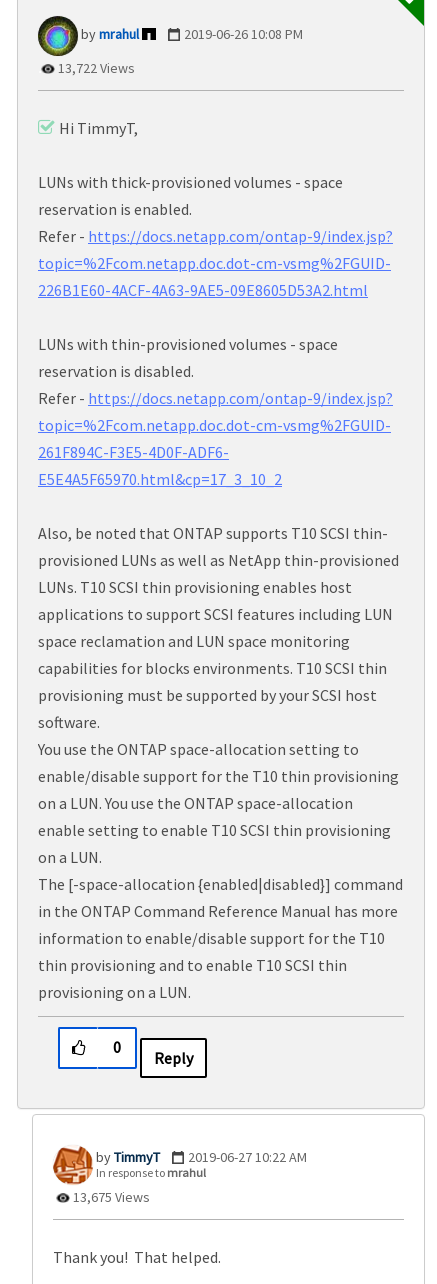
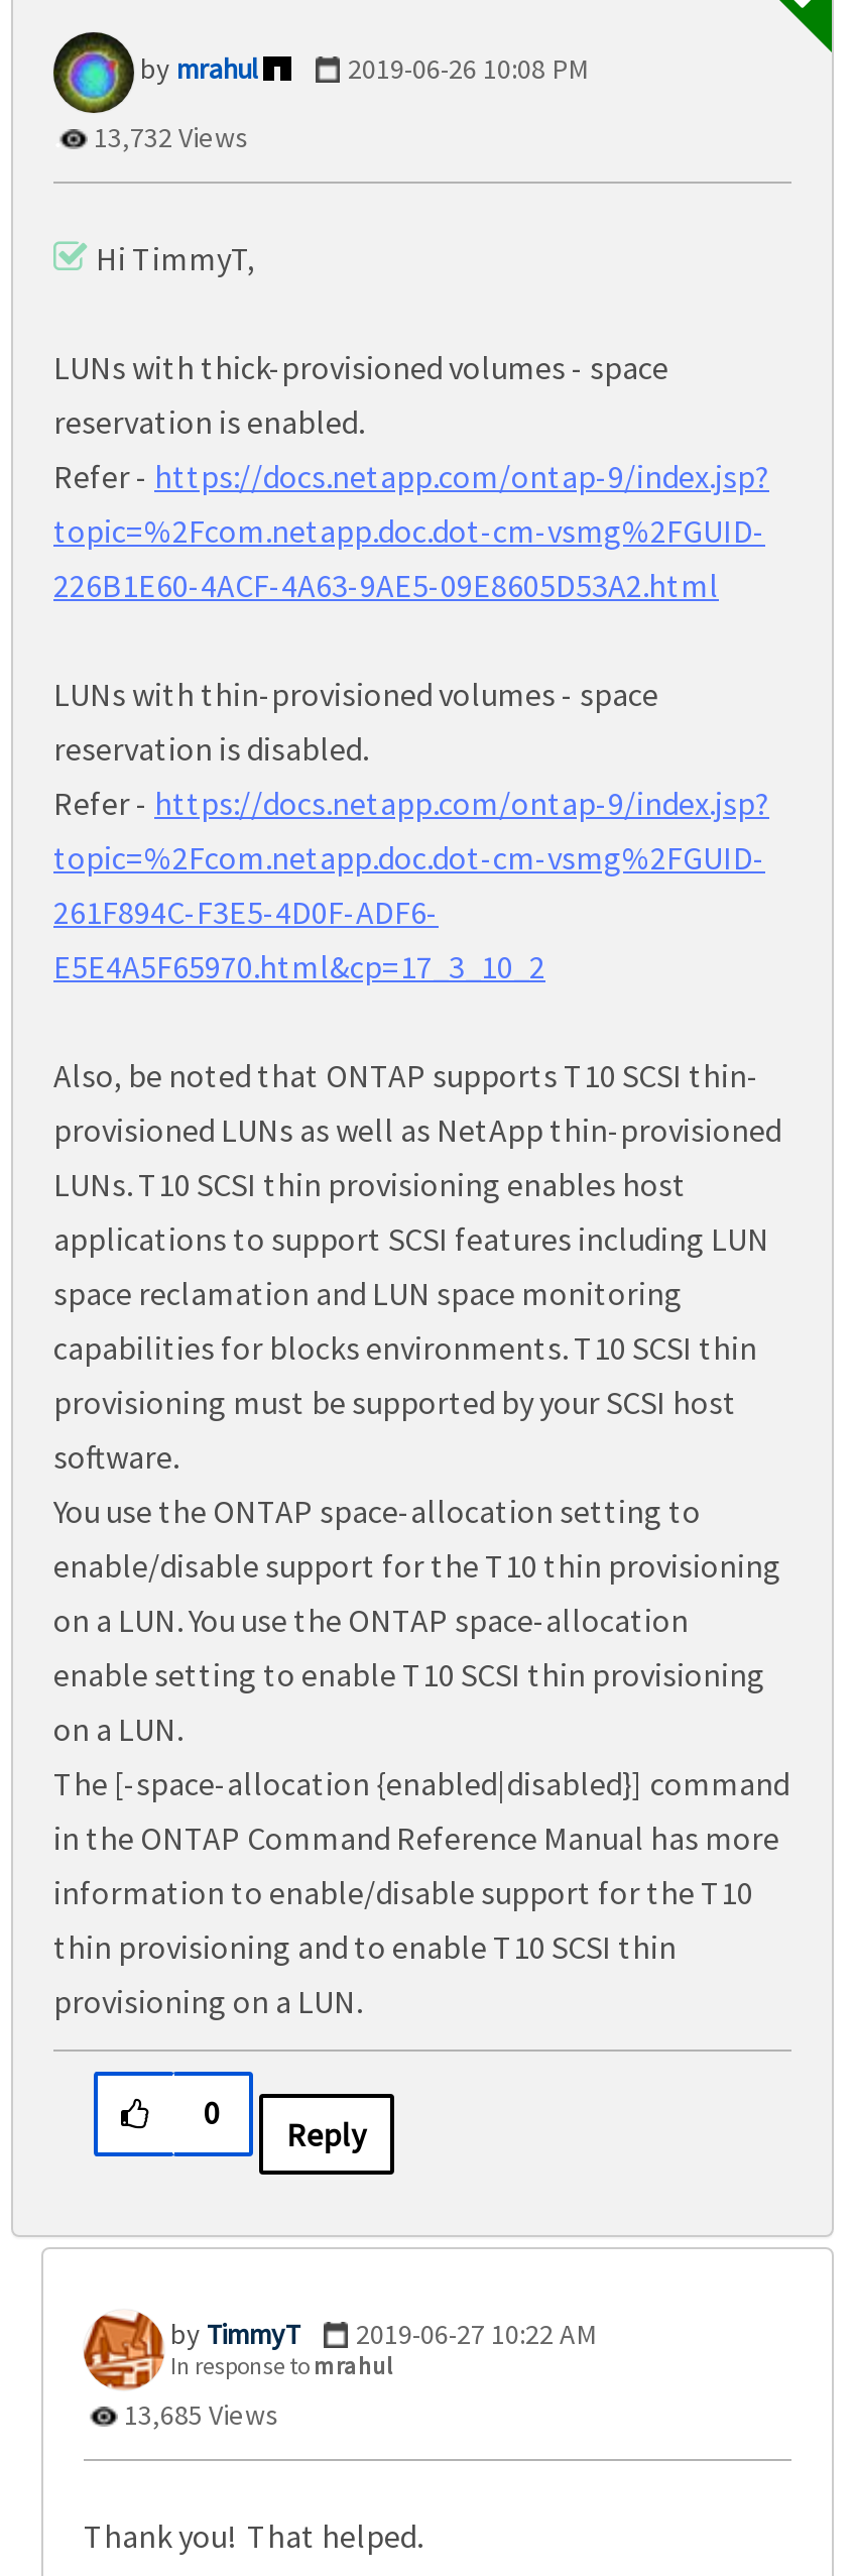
- 13,722 Views
+ 13,732 Views

- 13,675 Views
+ 13,685 Views
